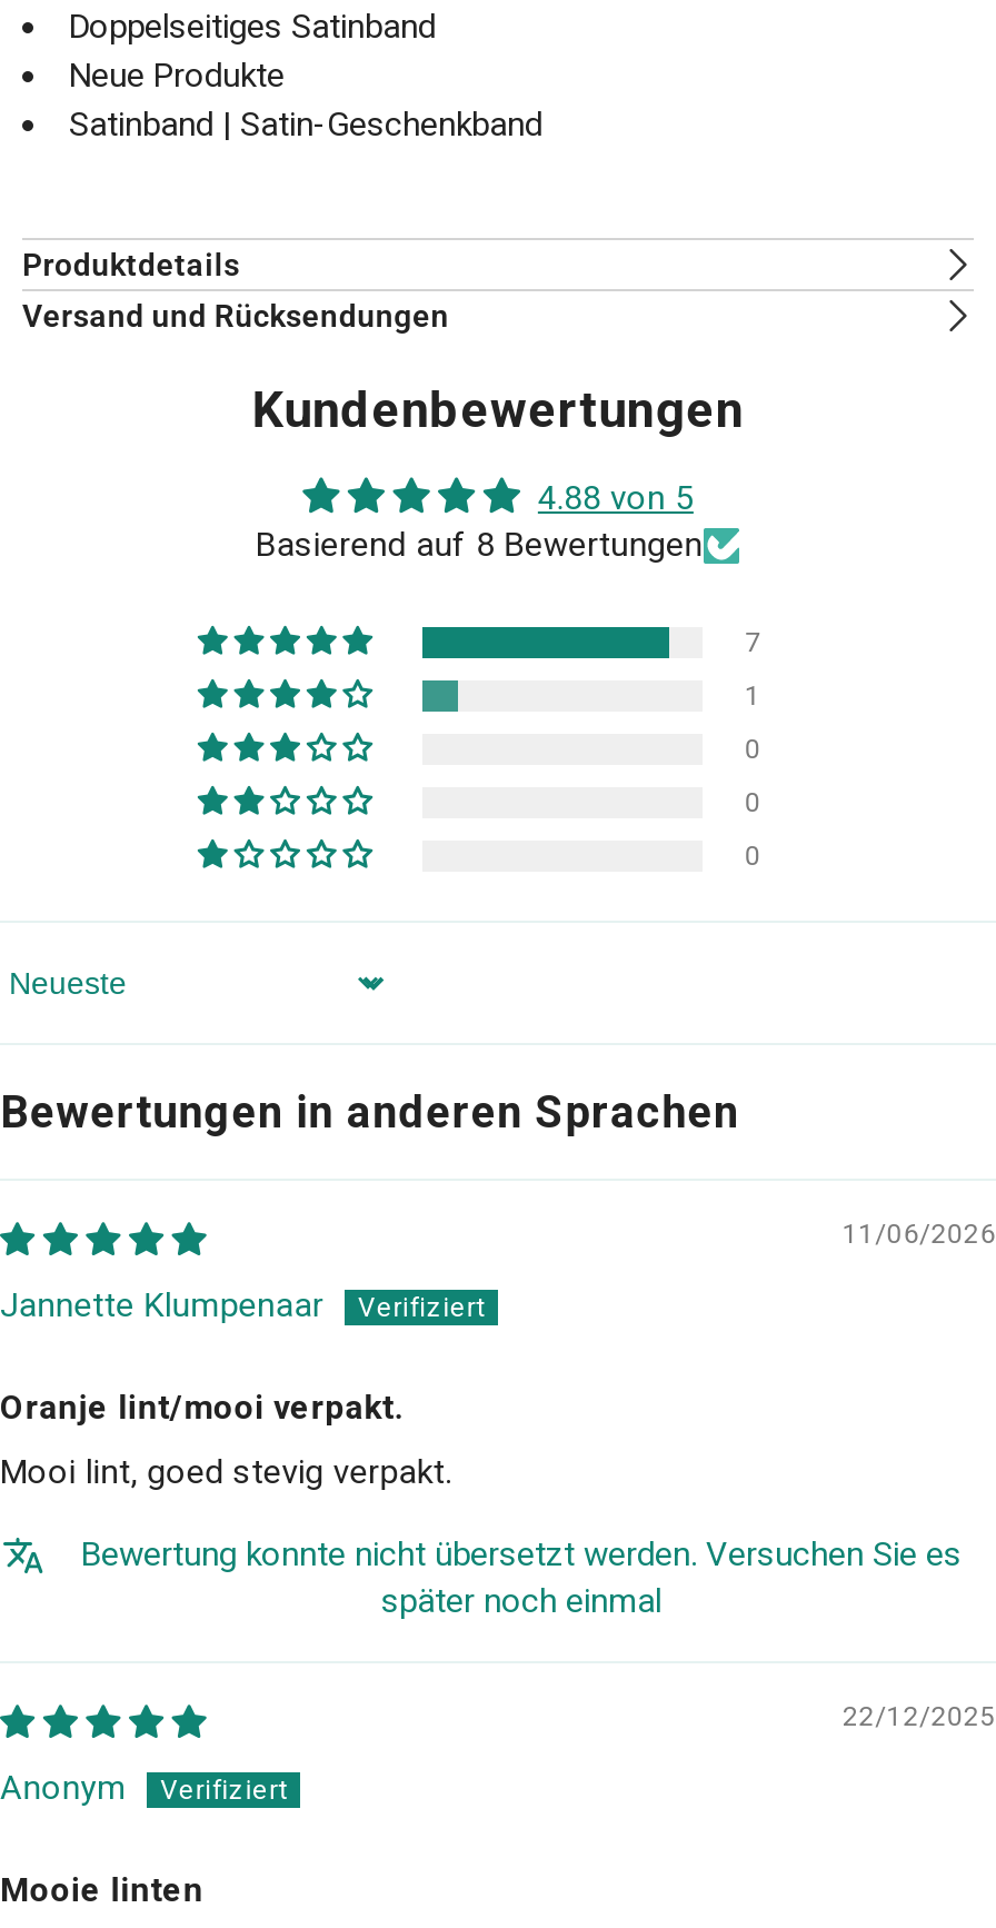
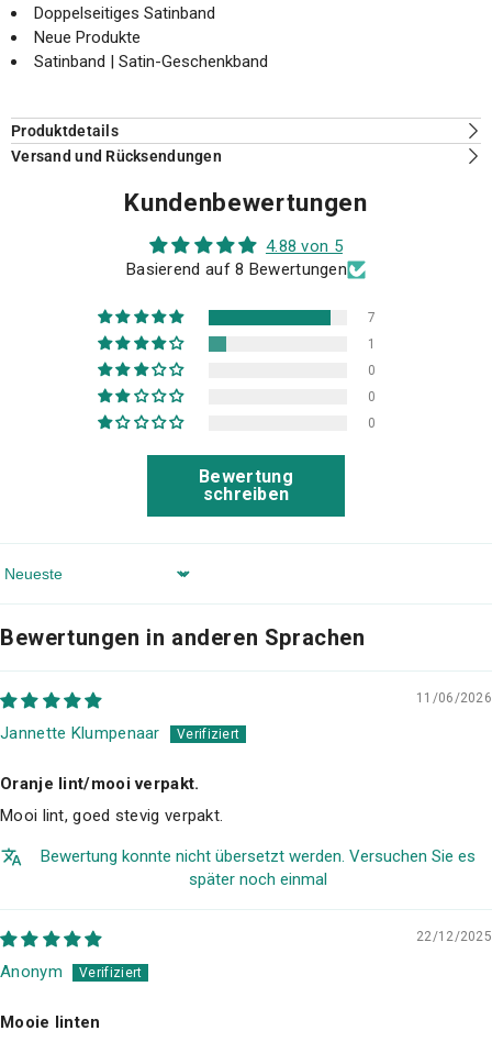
+ Bewertung
+ schreiben
